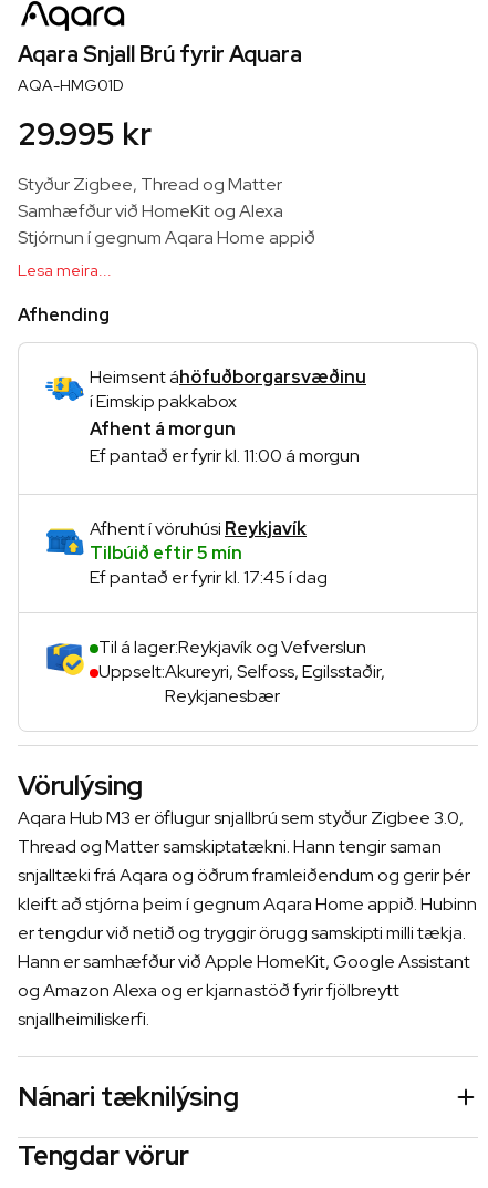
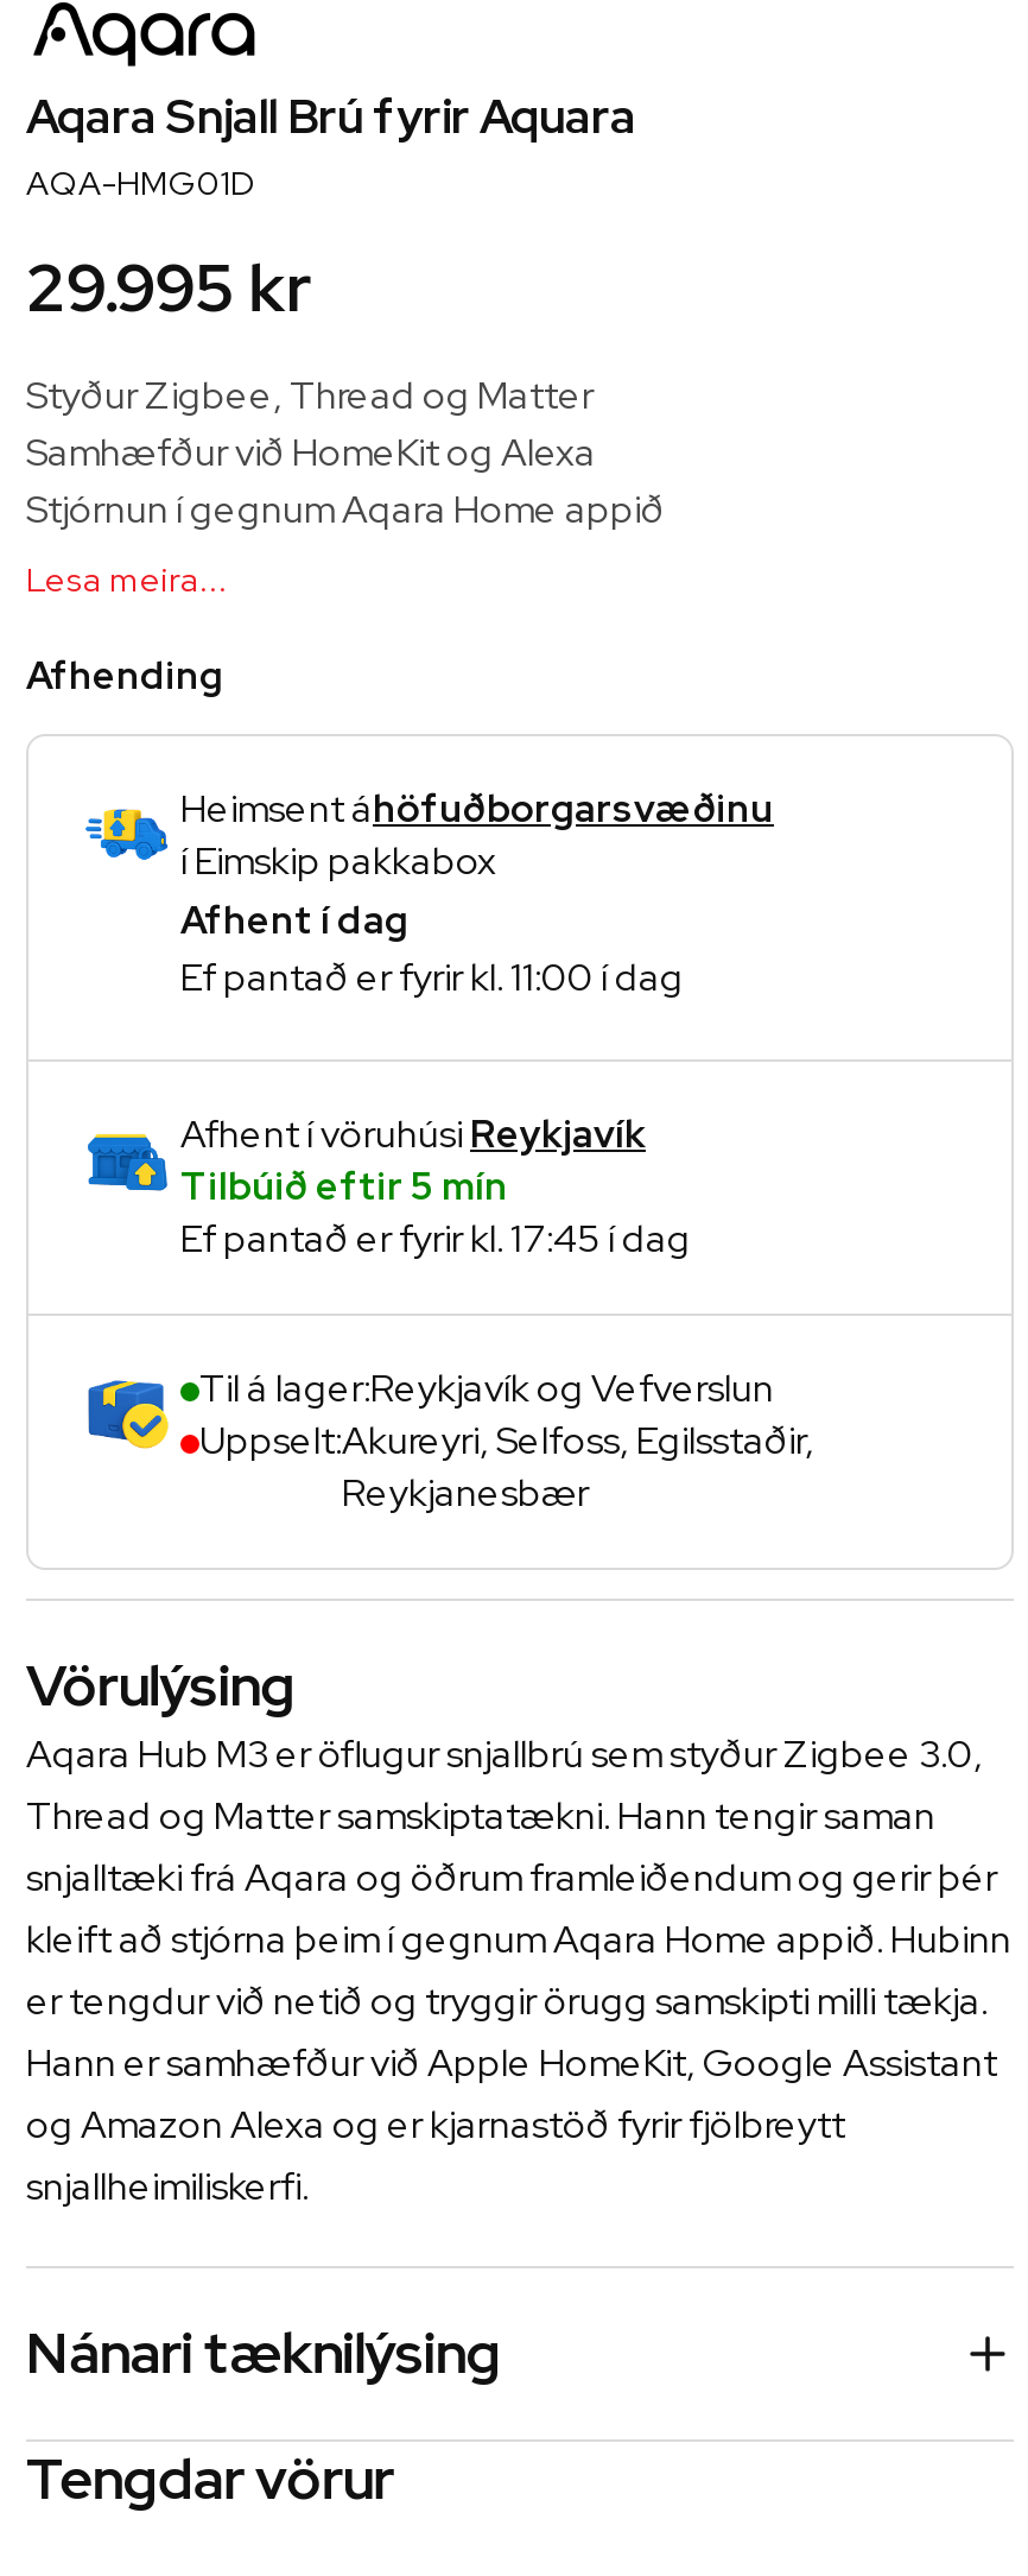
- Afhent á morgun
+ Afhent í dag

- Ef pantað er fyrir kl. 11:00 á morgun
+ Ef pantað er fyrir kl. 11:00 í dag
